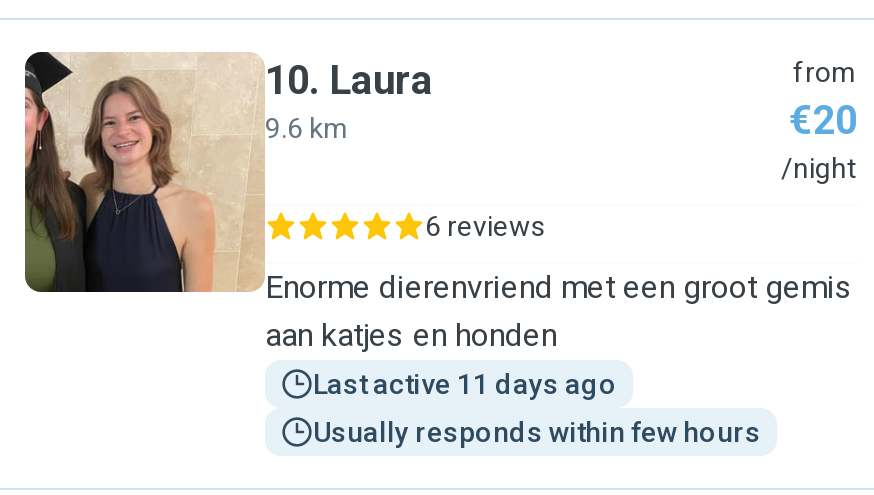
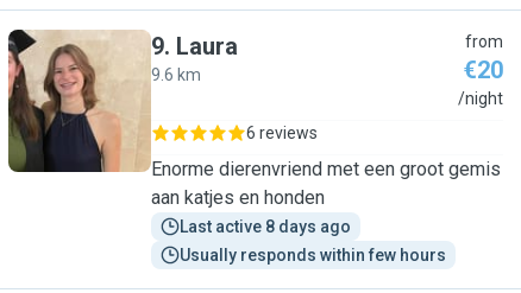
- 10. Laura
+ 9. Laura

- Last active 11 days ago
+ Last active 8 days ago
